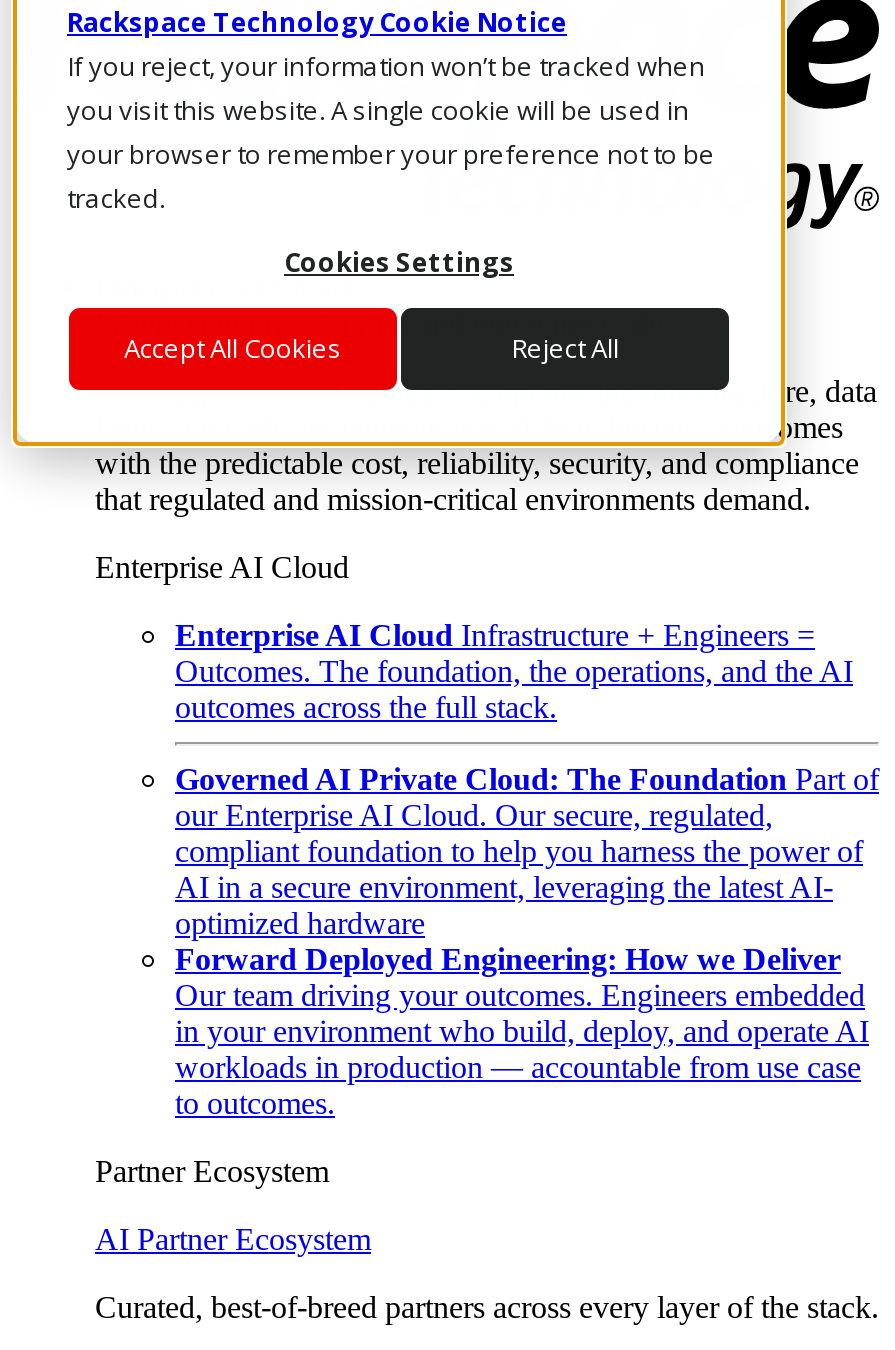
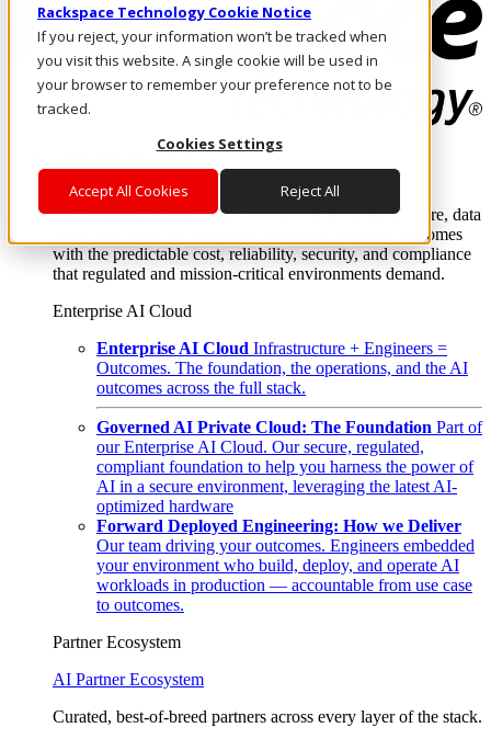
- in your environment who build, deploy, and operate AI
+ your environment who build, deploy, and operate AI
